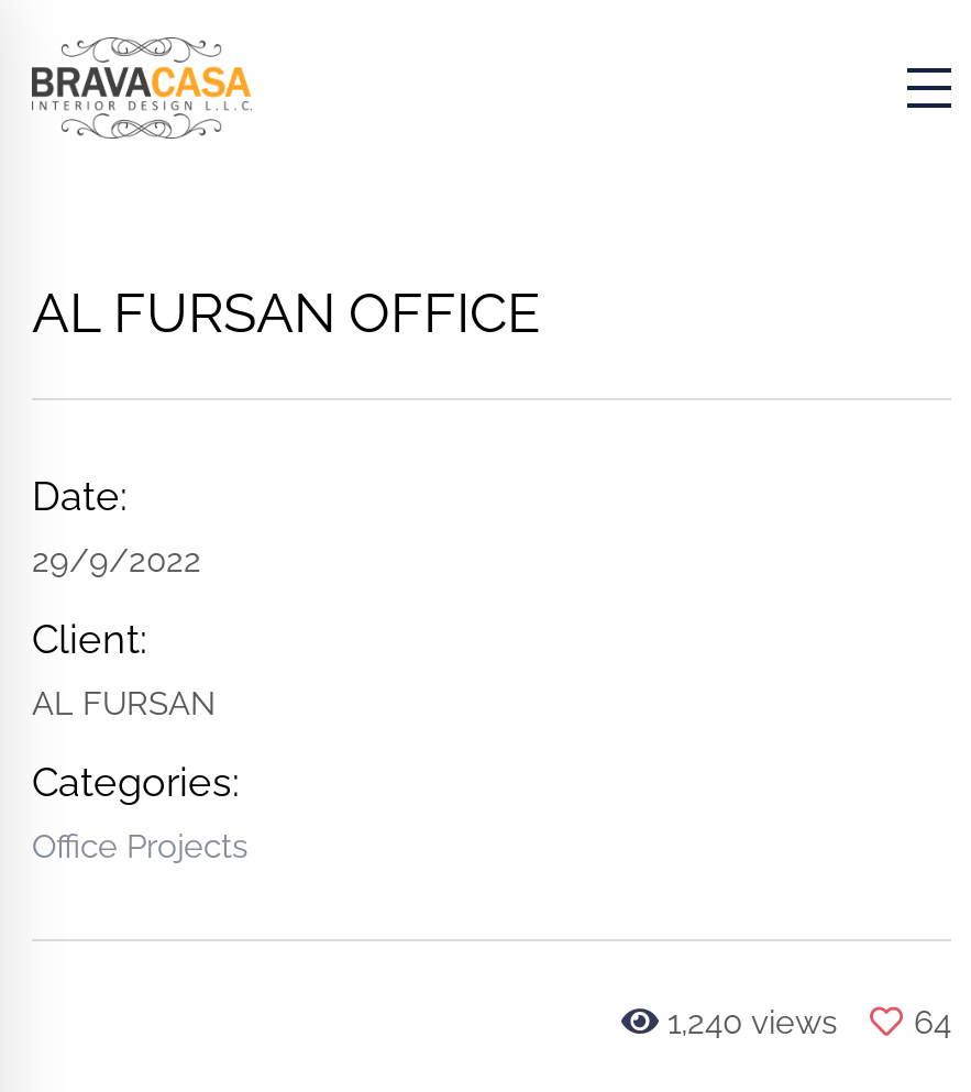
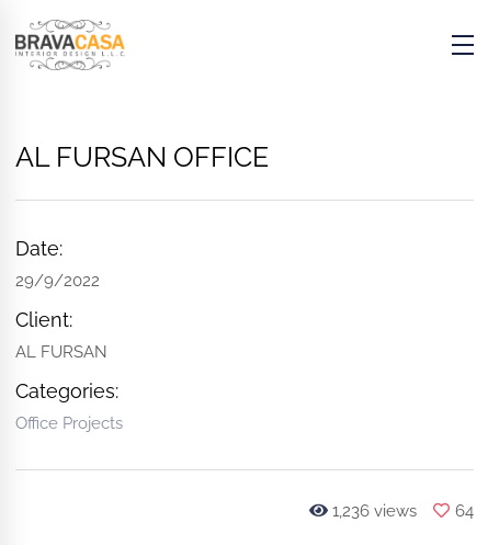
- 1,240 views 64
+ 1,236 views 64
